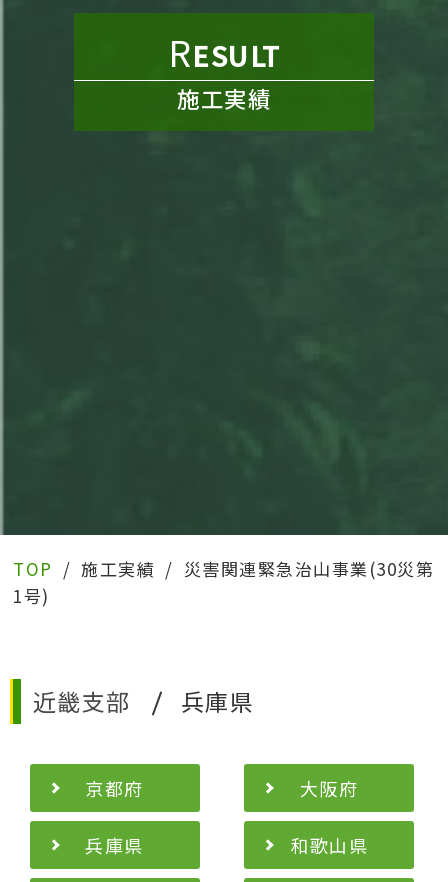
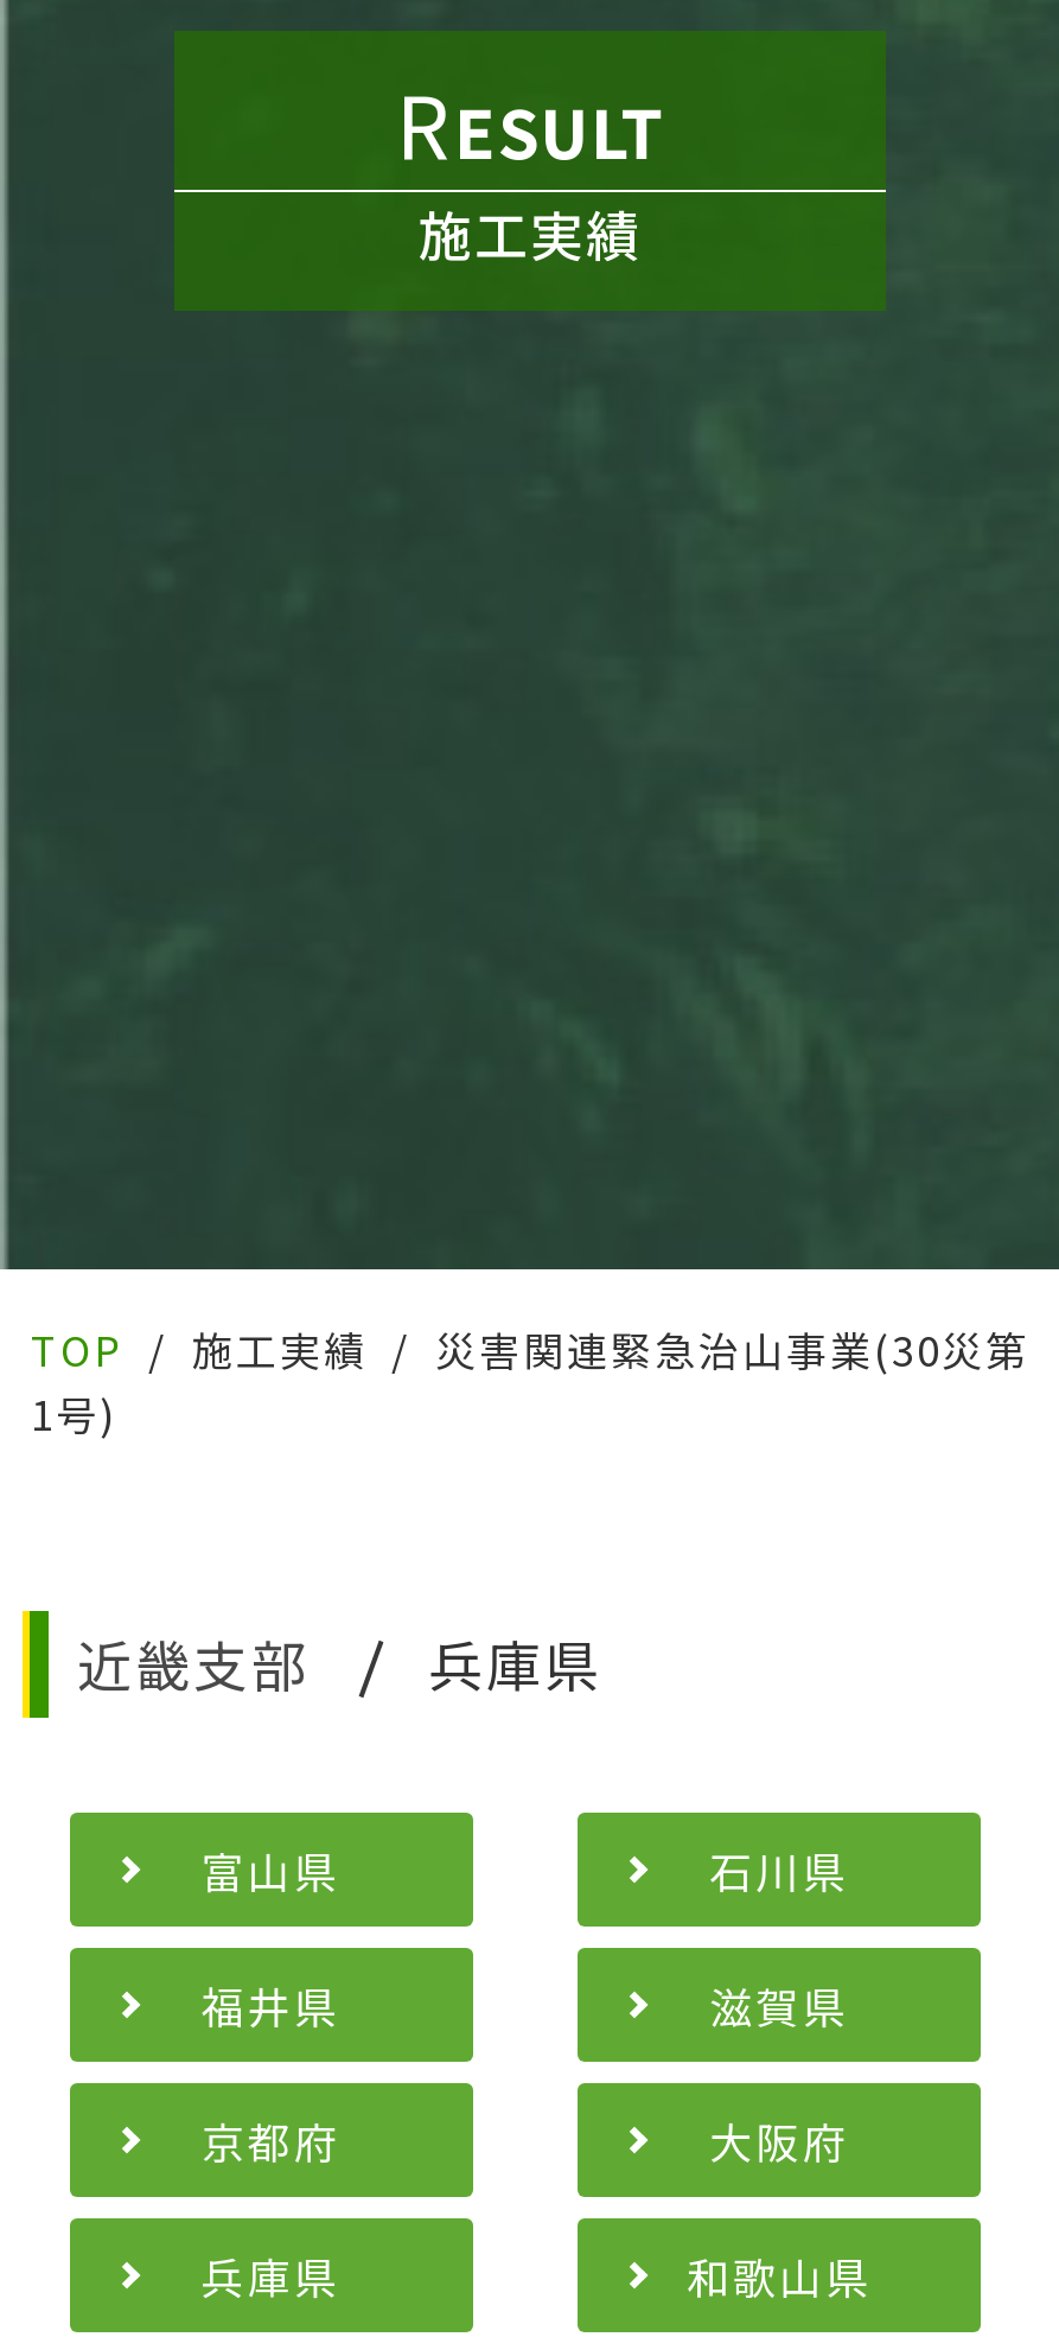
+ 富山県
+ 石川県
+ 福井県
+ 滋賀県
